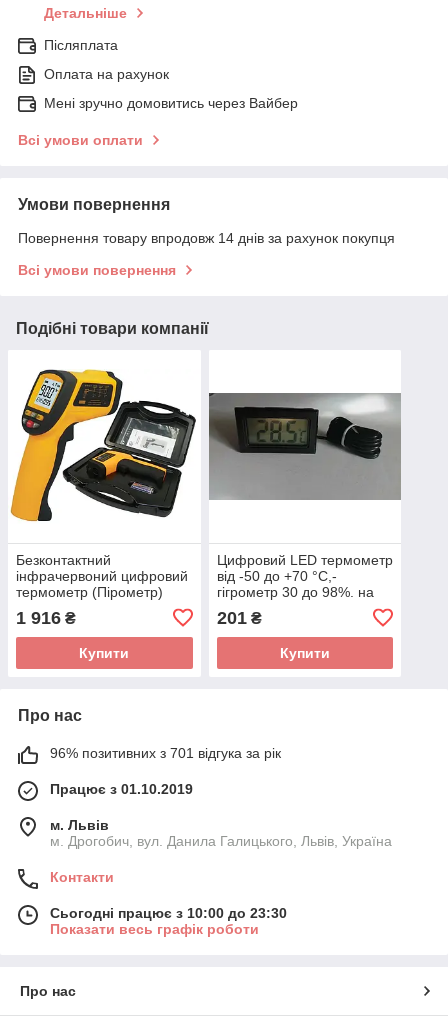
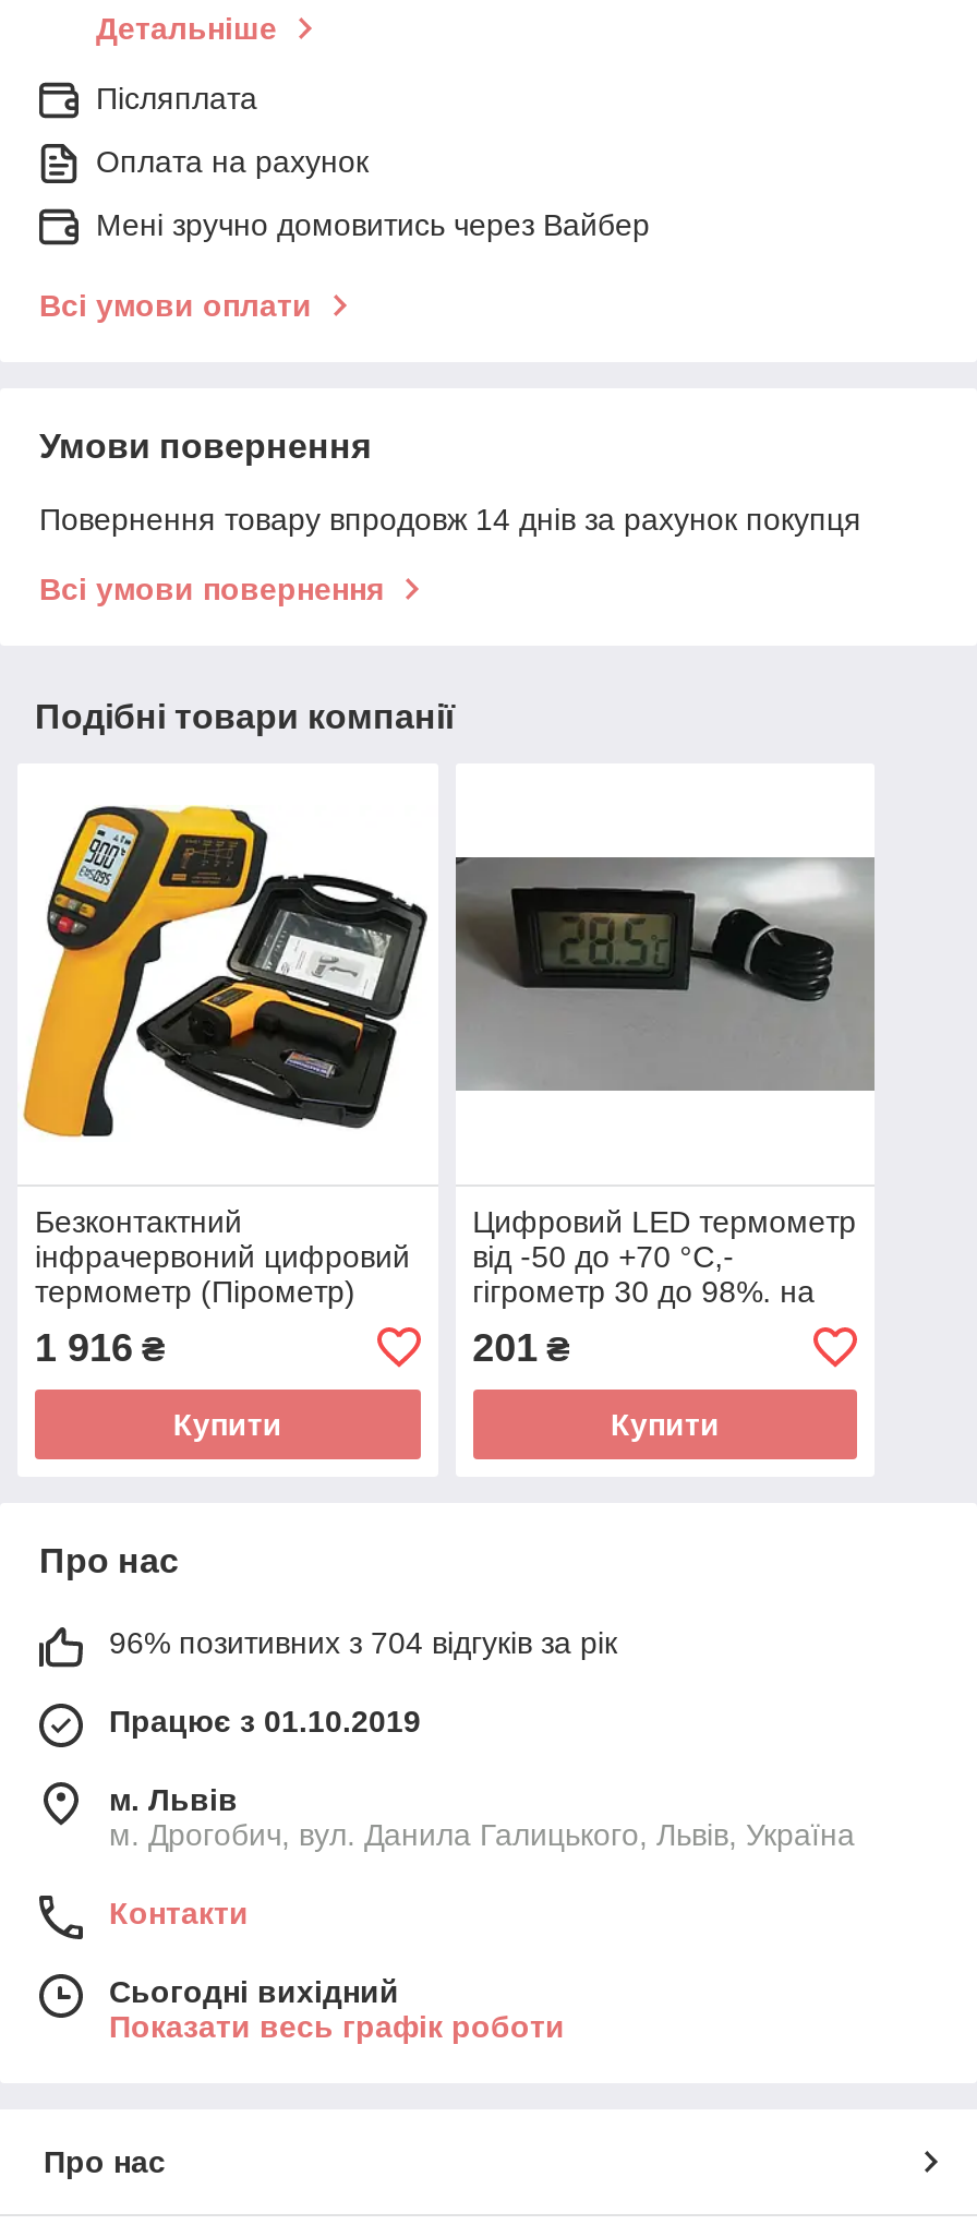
- 96% позитивних з 701 відгука за рік
+ 96% позитивних з 704 відгуків за рік

- Сьогодні працює з 10:00 до 23:30
+ Сьогодні вихідний
